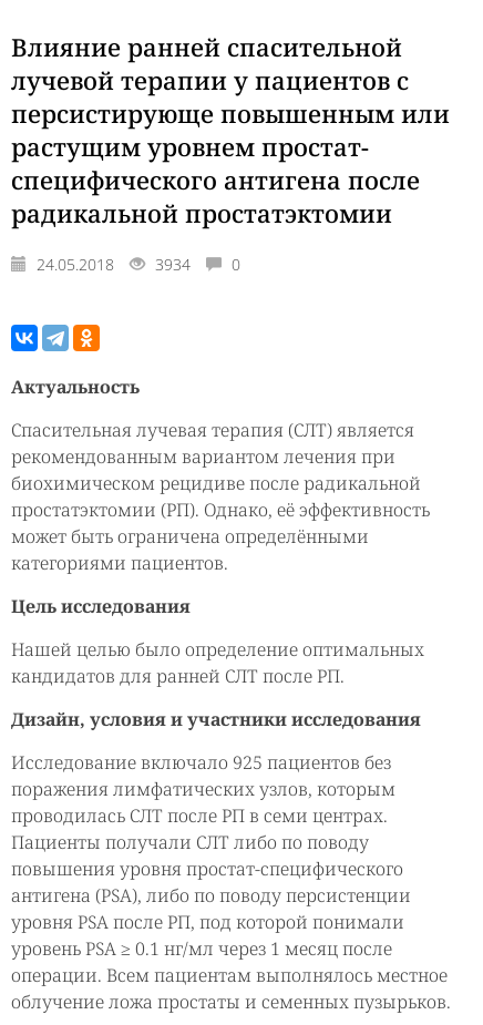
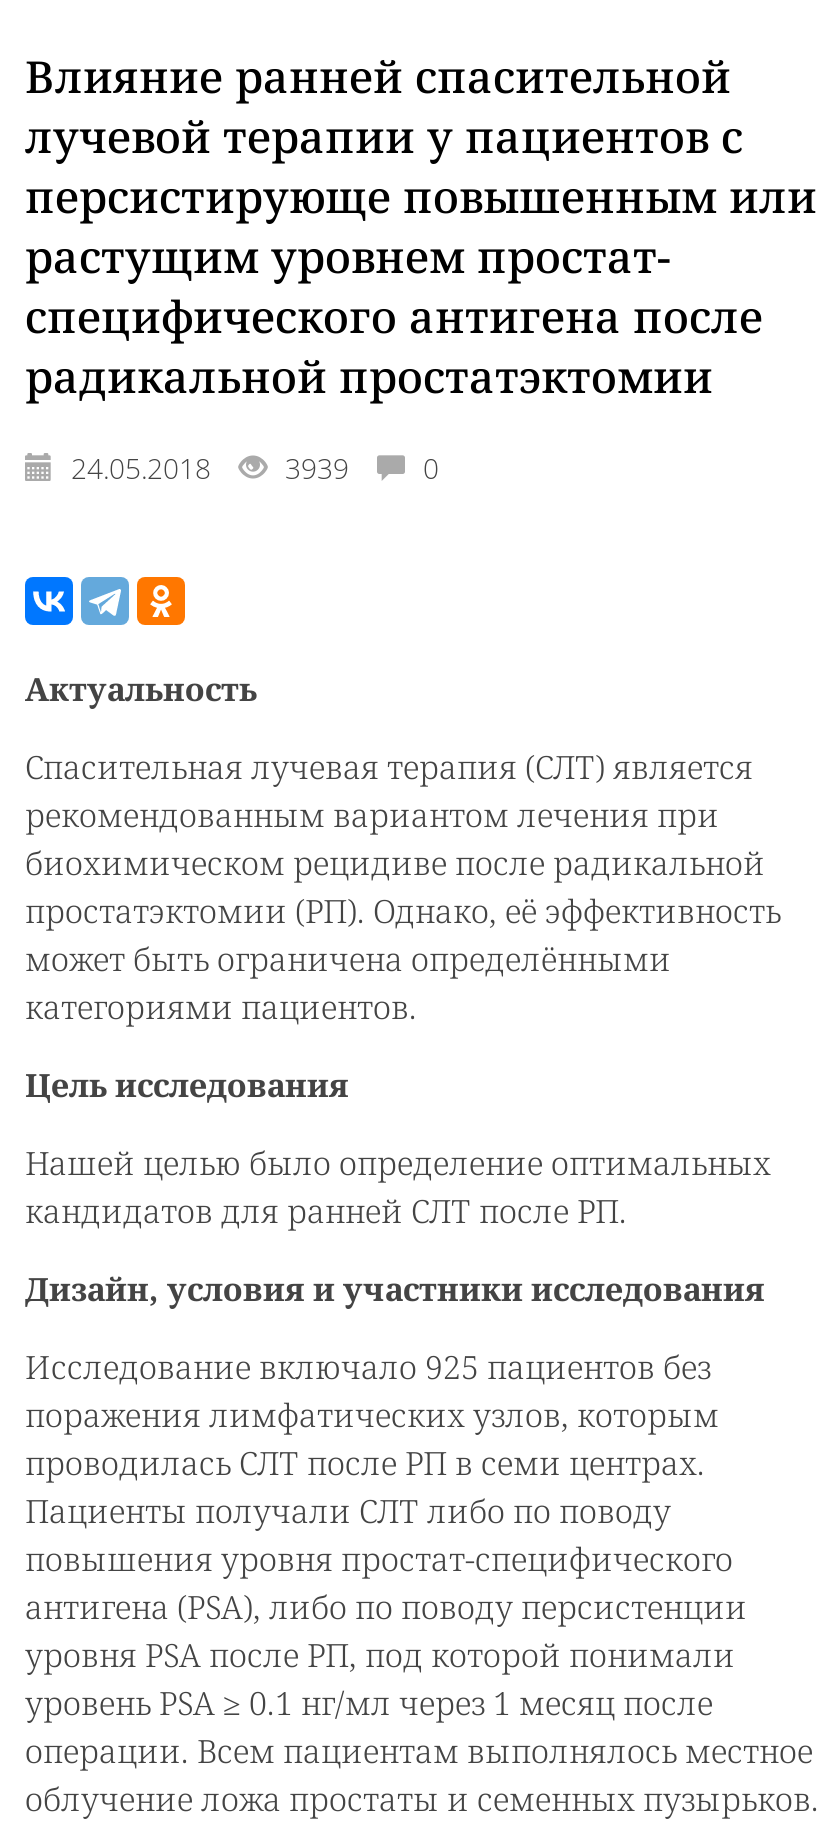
- 24.05.2018 3934 0
+ 24.05.2018 3939 0
